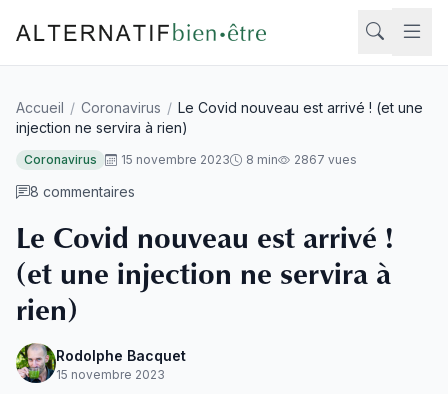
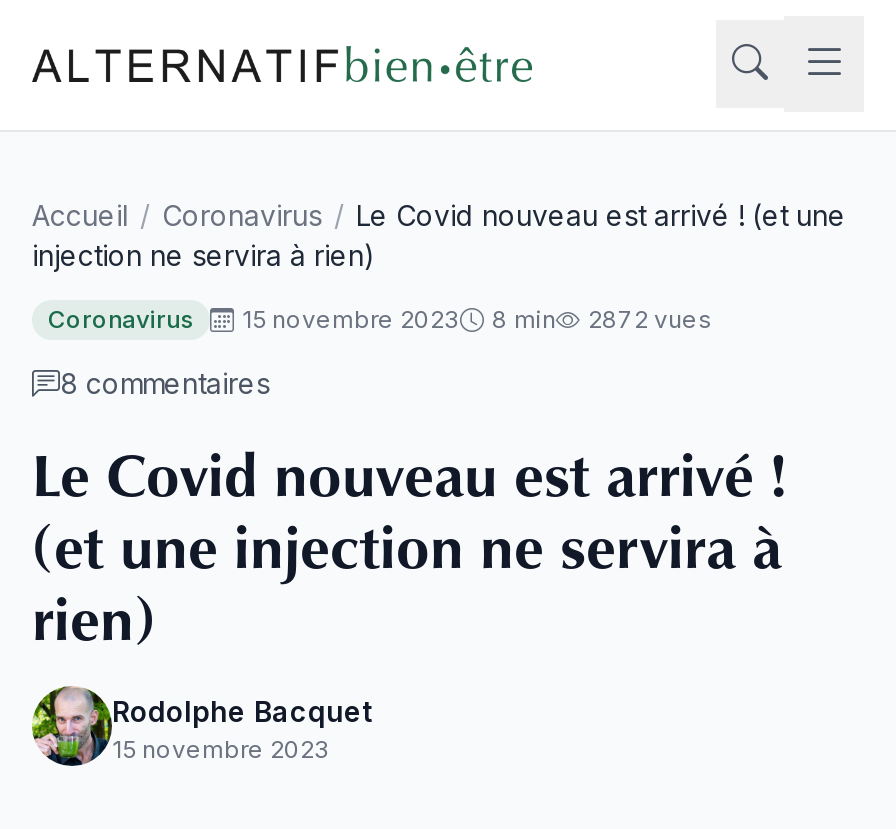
- Coronavirus 15 novembre 2023 8 min 2867 vues
+ Coronavirus 15 novembre 2023 8 min 2872 vues
